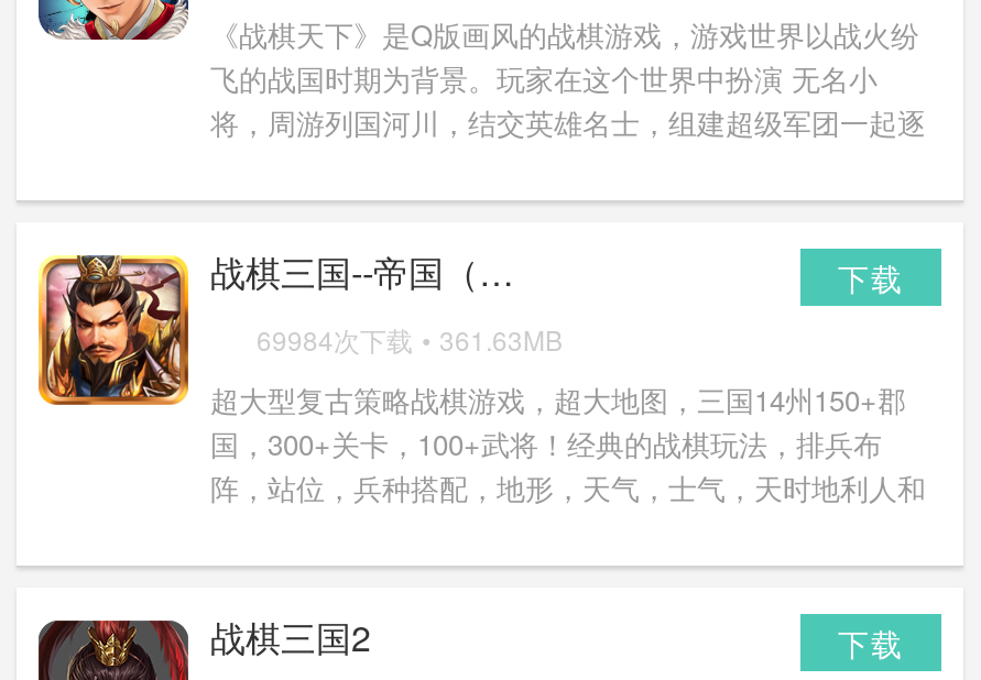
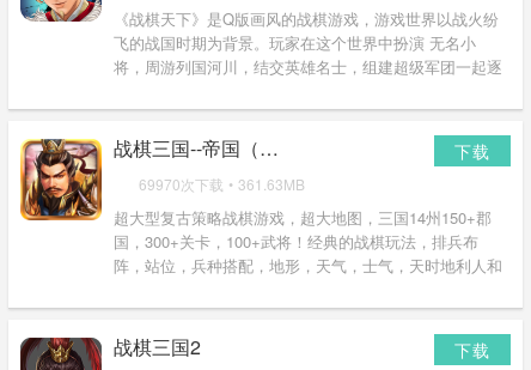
- 69984次下载 • 361.63MB
+ 69970次下载 • 361.63MB
